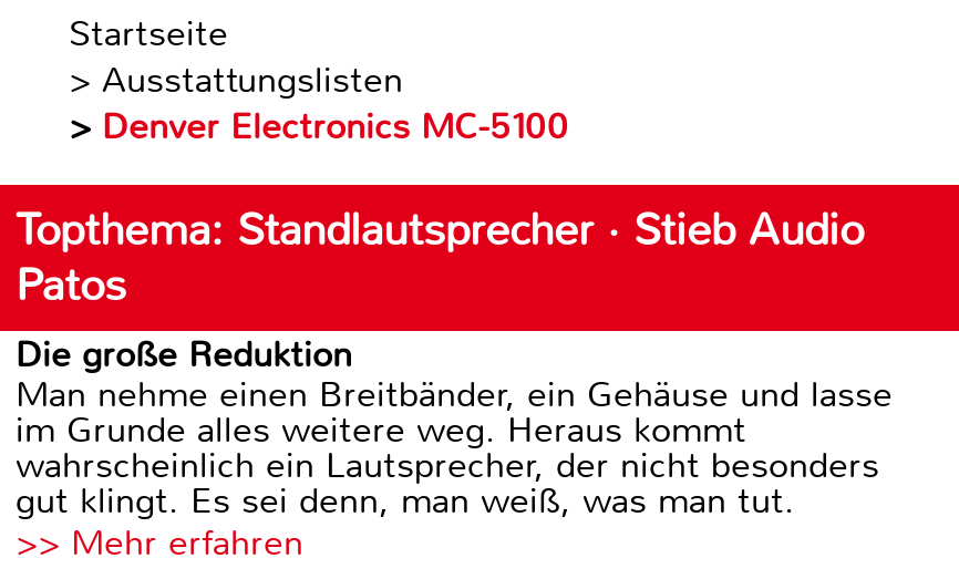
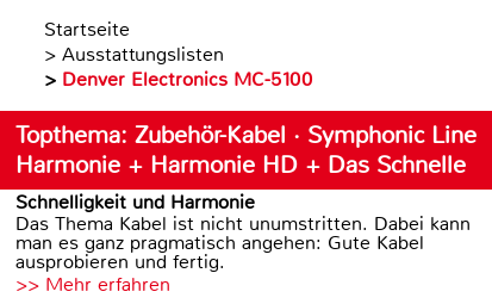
- Topthema: Standlautsprecher · Stieb Audio
- Patos
- Die große Reduktion
- Man nehme einen Breitbänder, ein Gehäuse und lasse
- im Grunde alles weitere weg. Heraus kommt
- wahrscheinlich ein Lautsprecher, der nicht besonders
- gut klingt. Es sei denn, man weiß, was man tut.
+ Topthema: Zubehör-Kabel · Symphonic Line
+ Harmonie + Harmonie HD + Das Schnelle
+ Schnelligkeit und Harmonie
+ Das Thema Kabel ist nicht unumstritten. Dabei kann
+ man es ganz pragmatisch angehen: Gute Kabel
+ ausprobieren und fertig.
